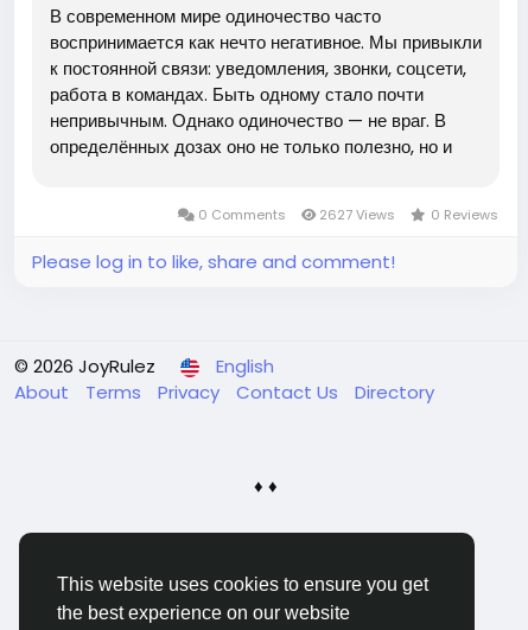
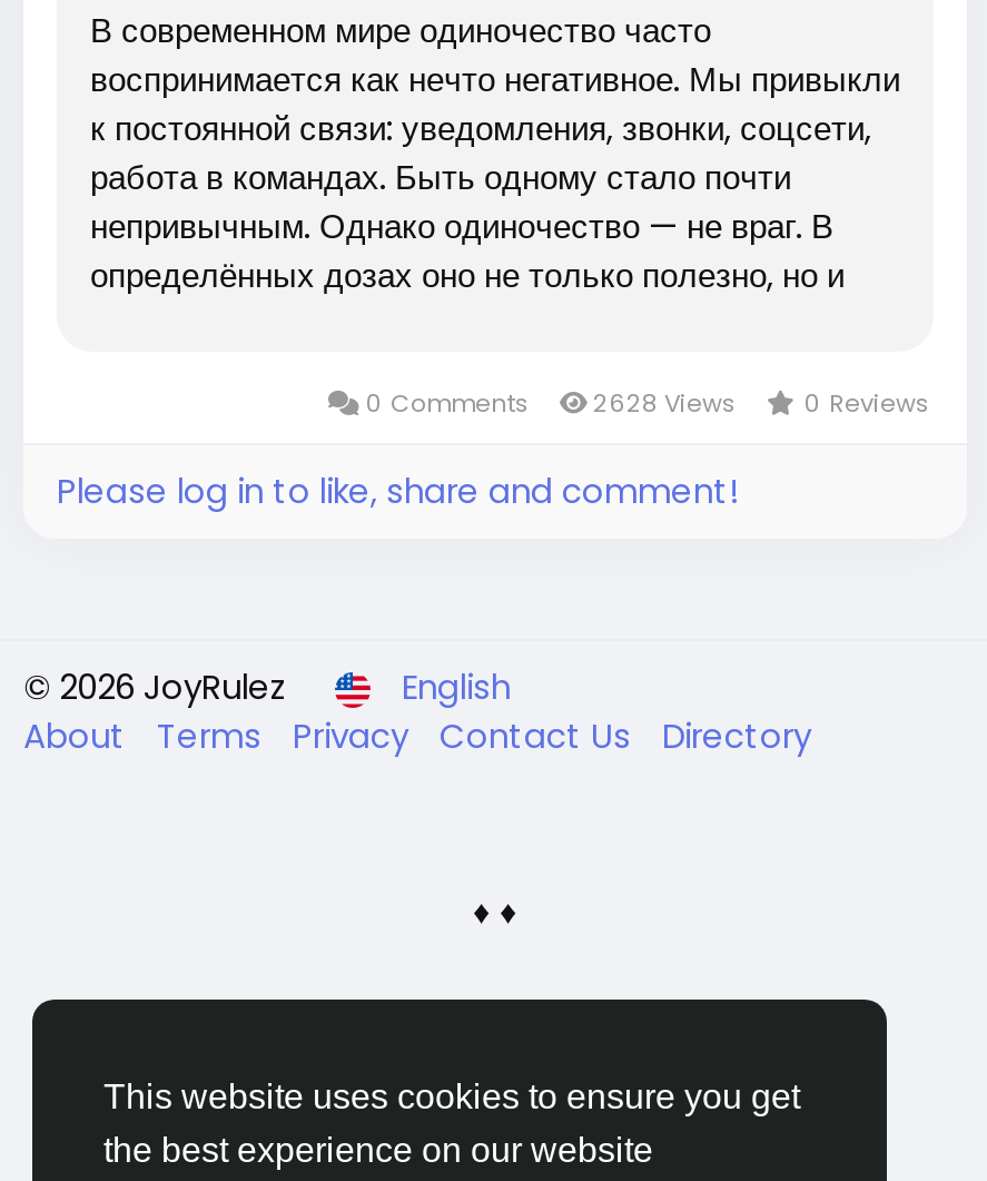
- 2627 Views
+ 2628 Views
